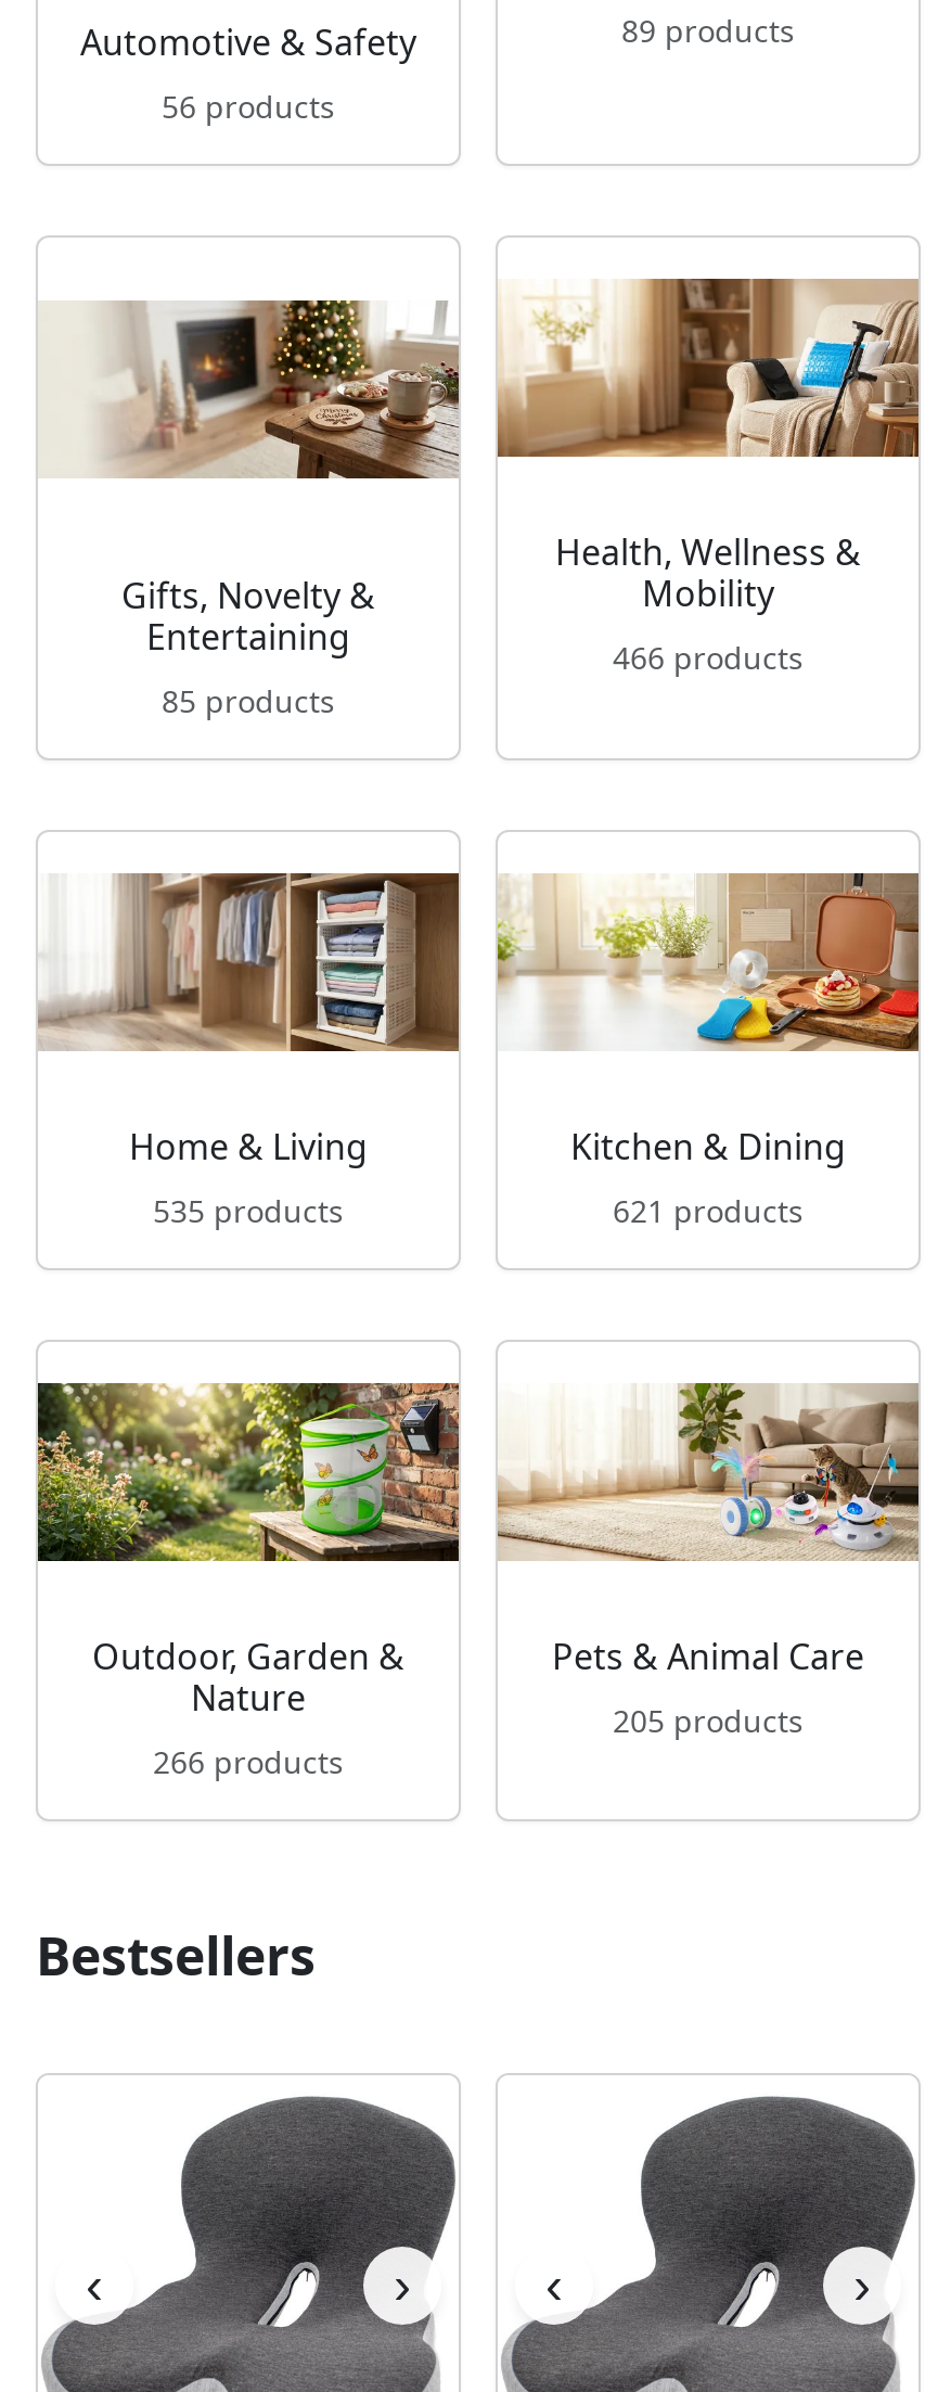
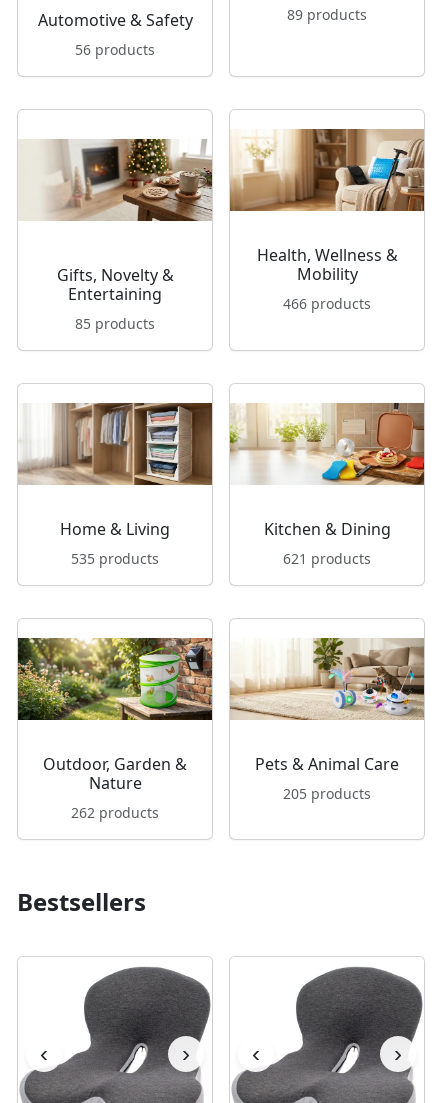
- 266 products
+ 262 products
